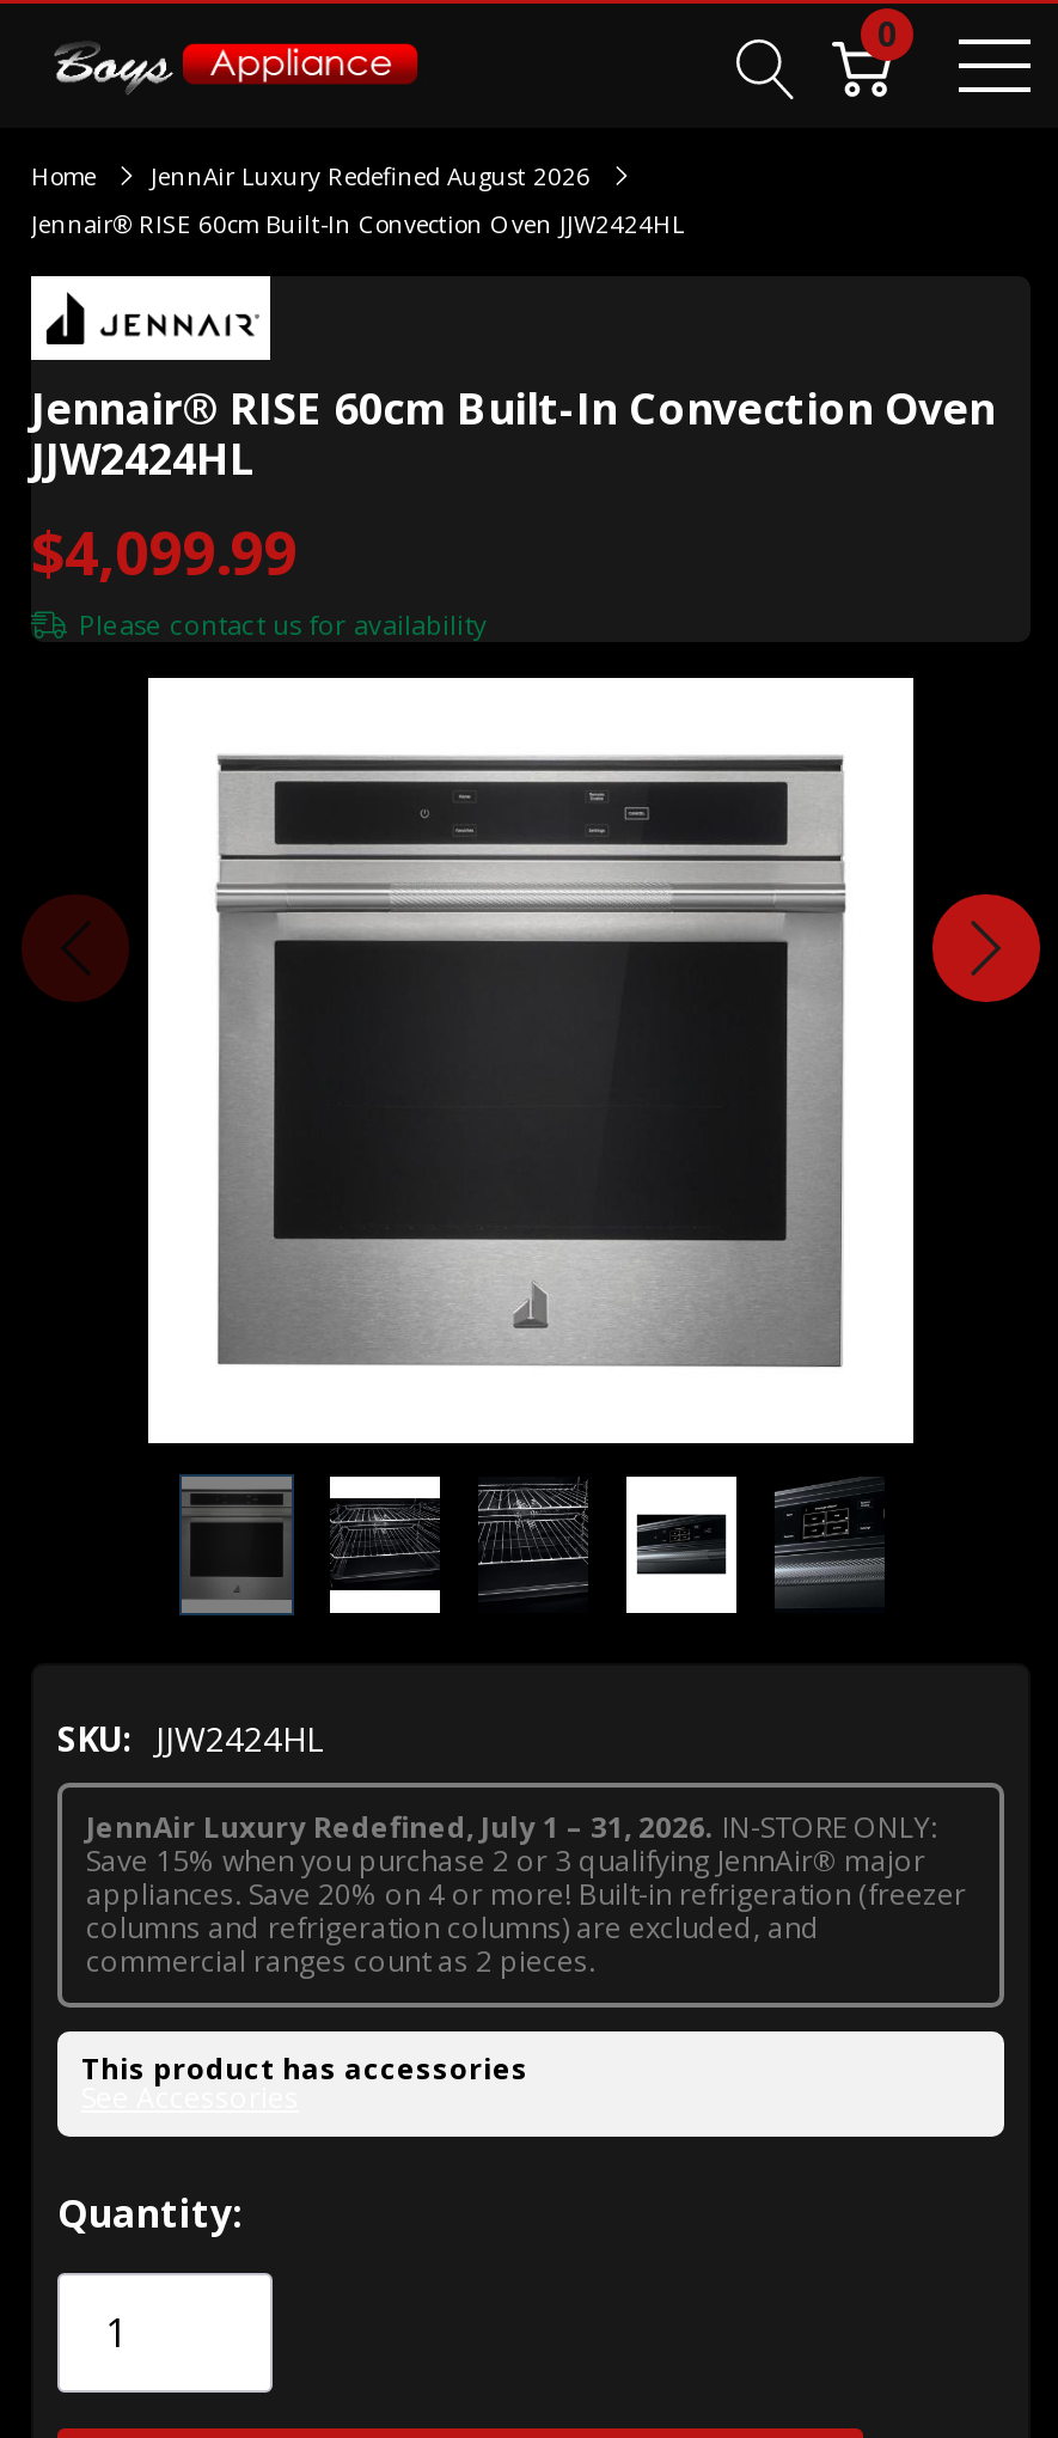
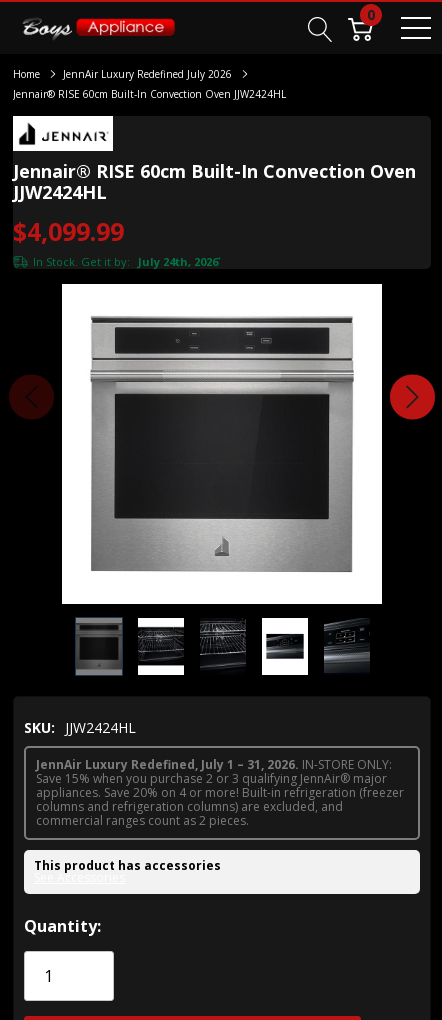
- JennAir Luxury Redefined August 2026
+ JennAir Luxury Redefined July 2026

- Please contact us for availability
+ In Stock. Get it by: July 24th, 2026*
